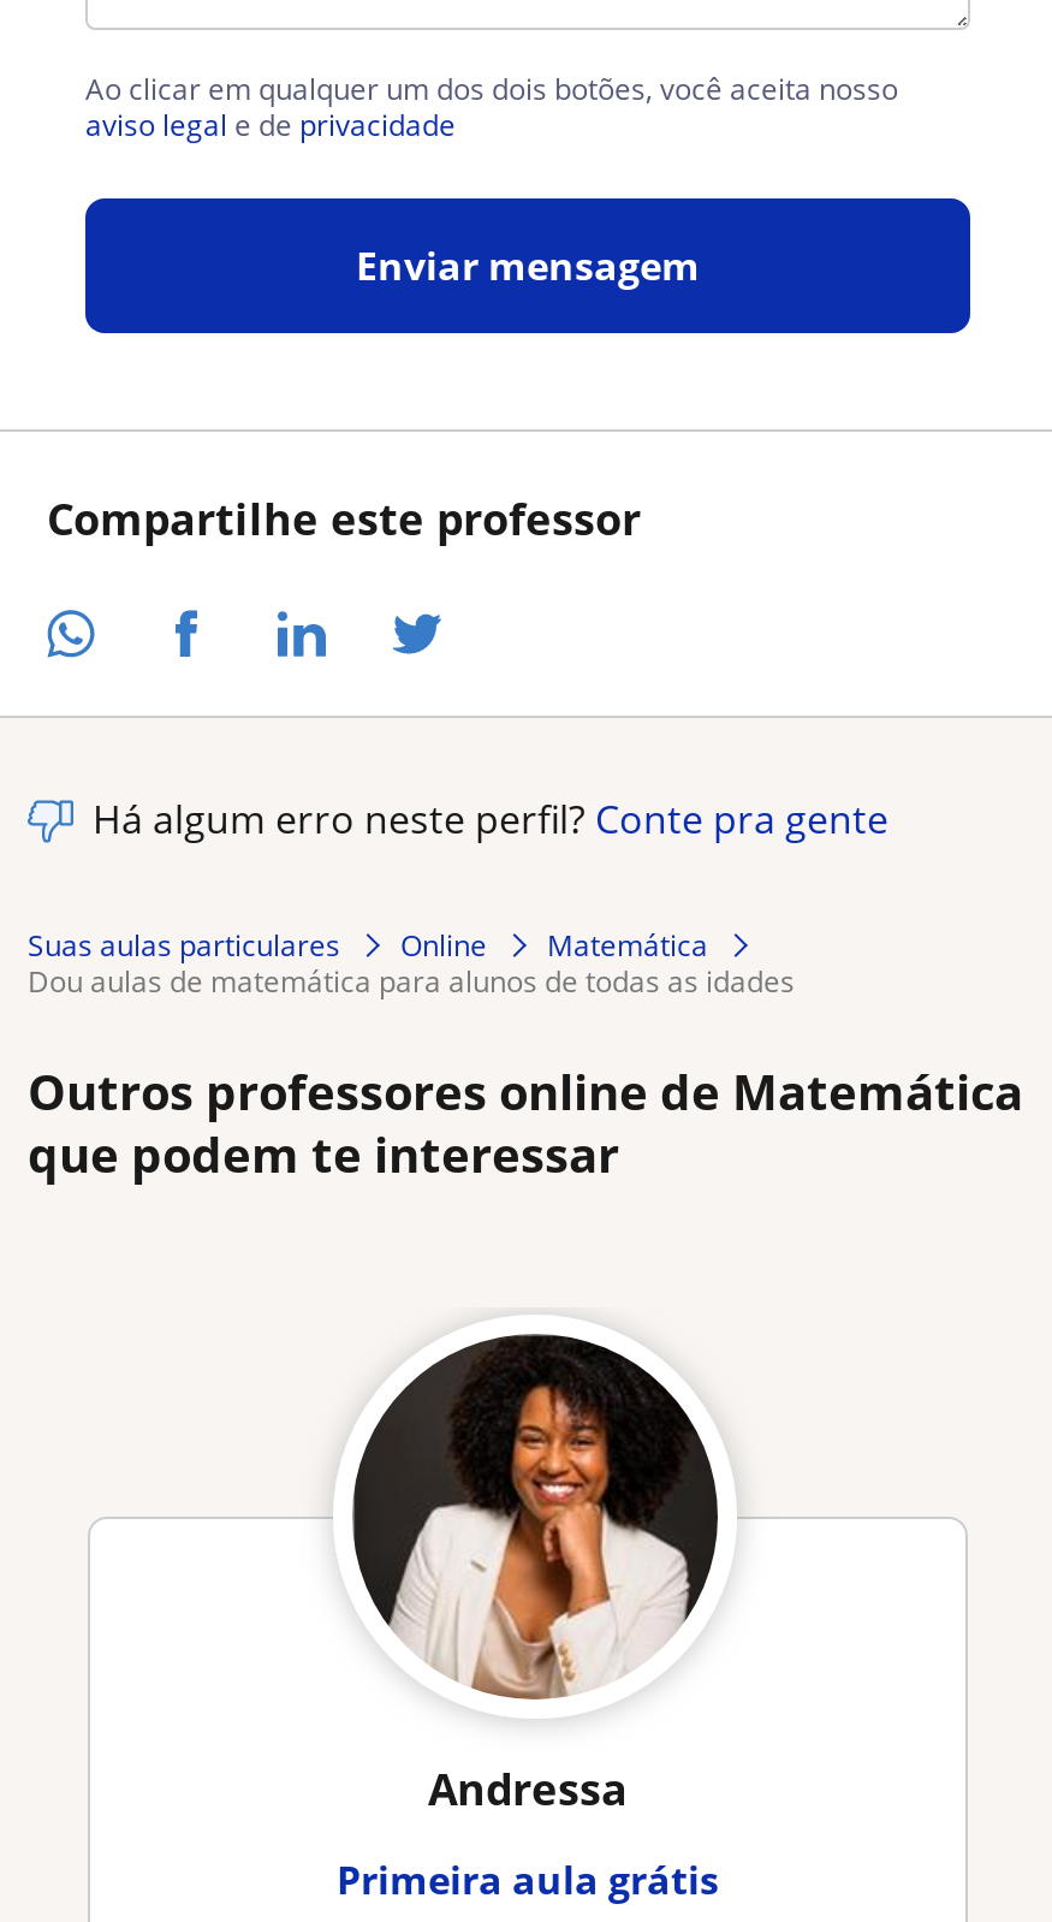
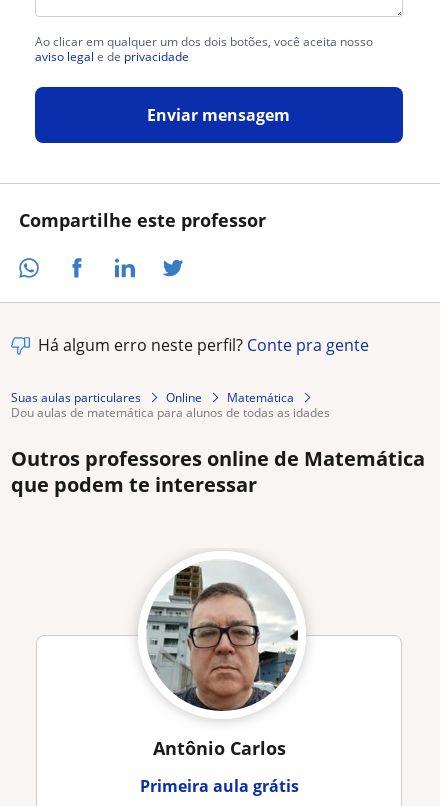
- [image]
- Andressa
+ [image]
+ Antônio Carlos
